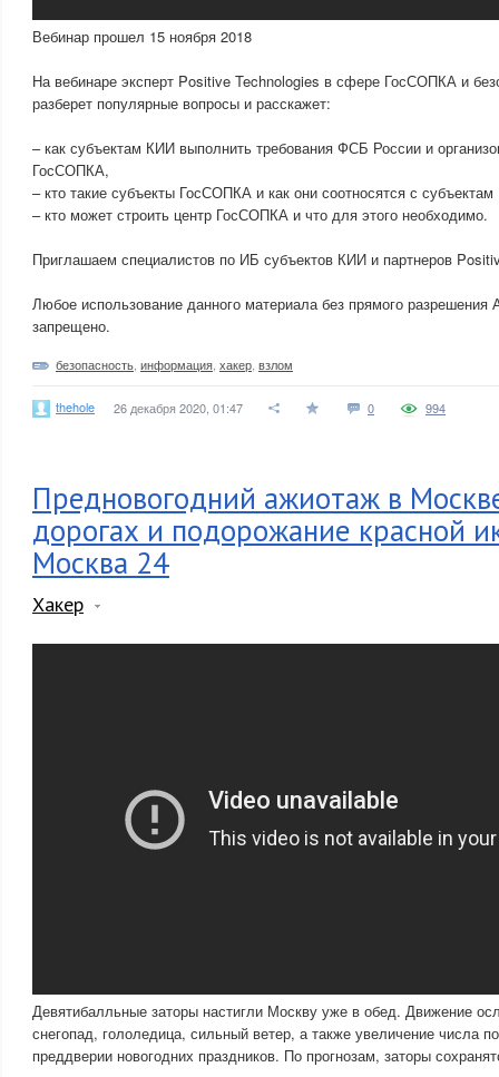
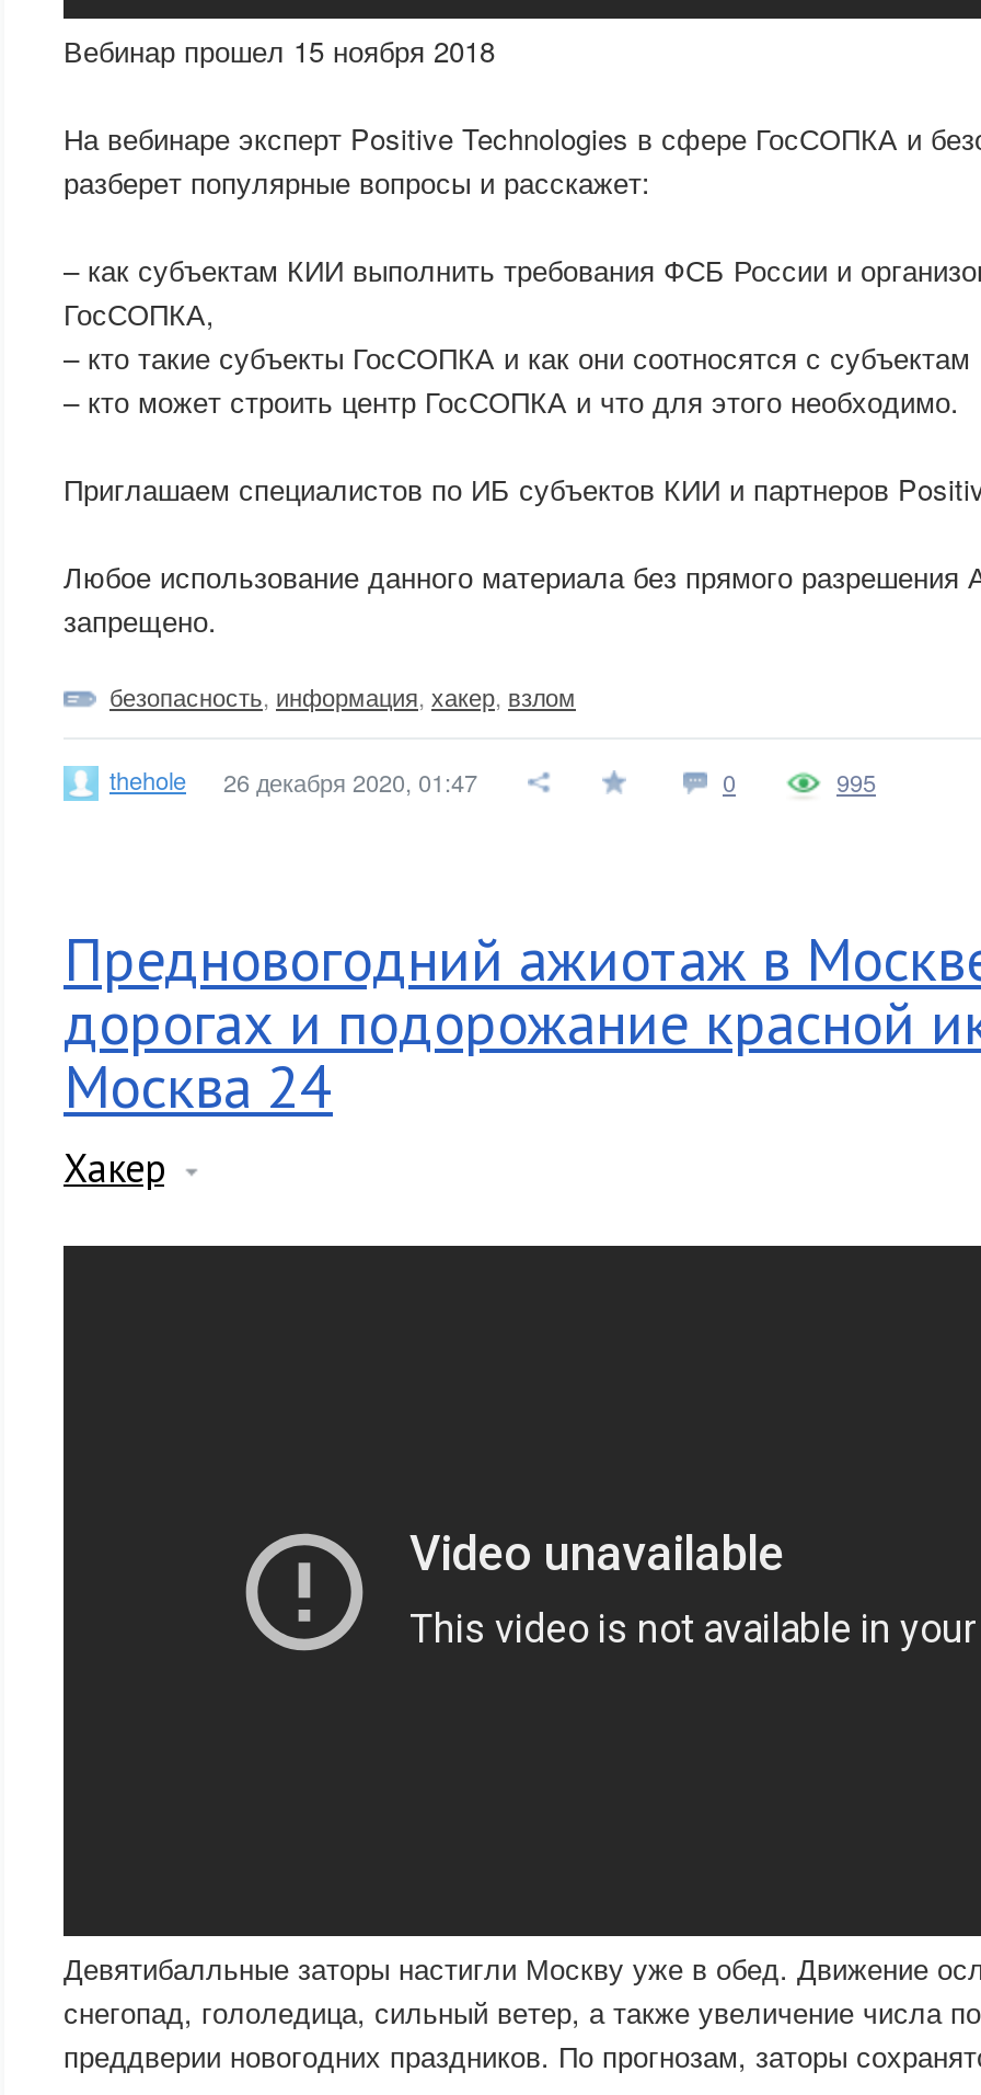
- 994
+ 995
